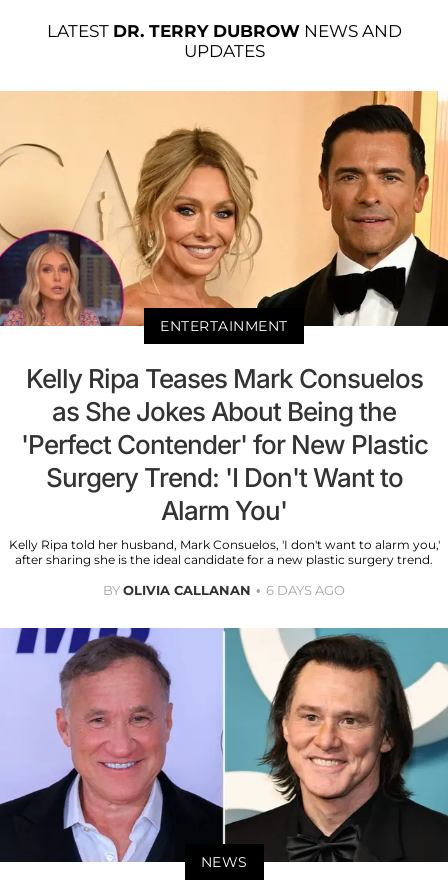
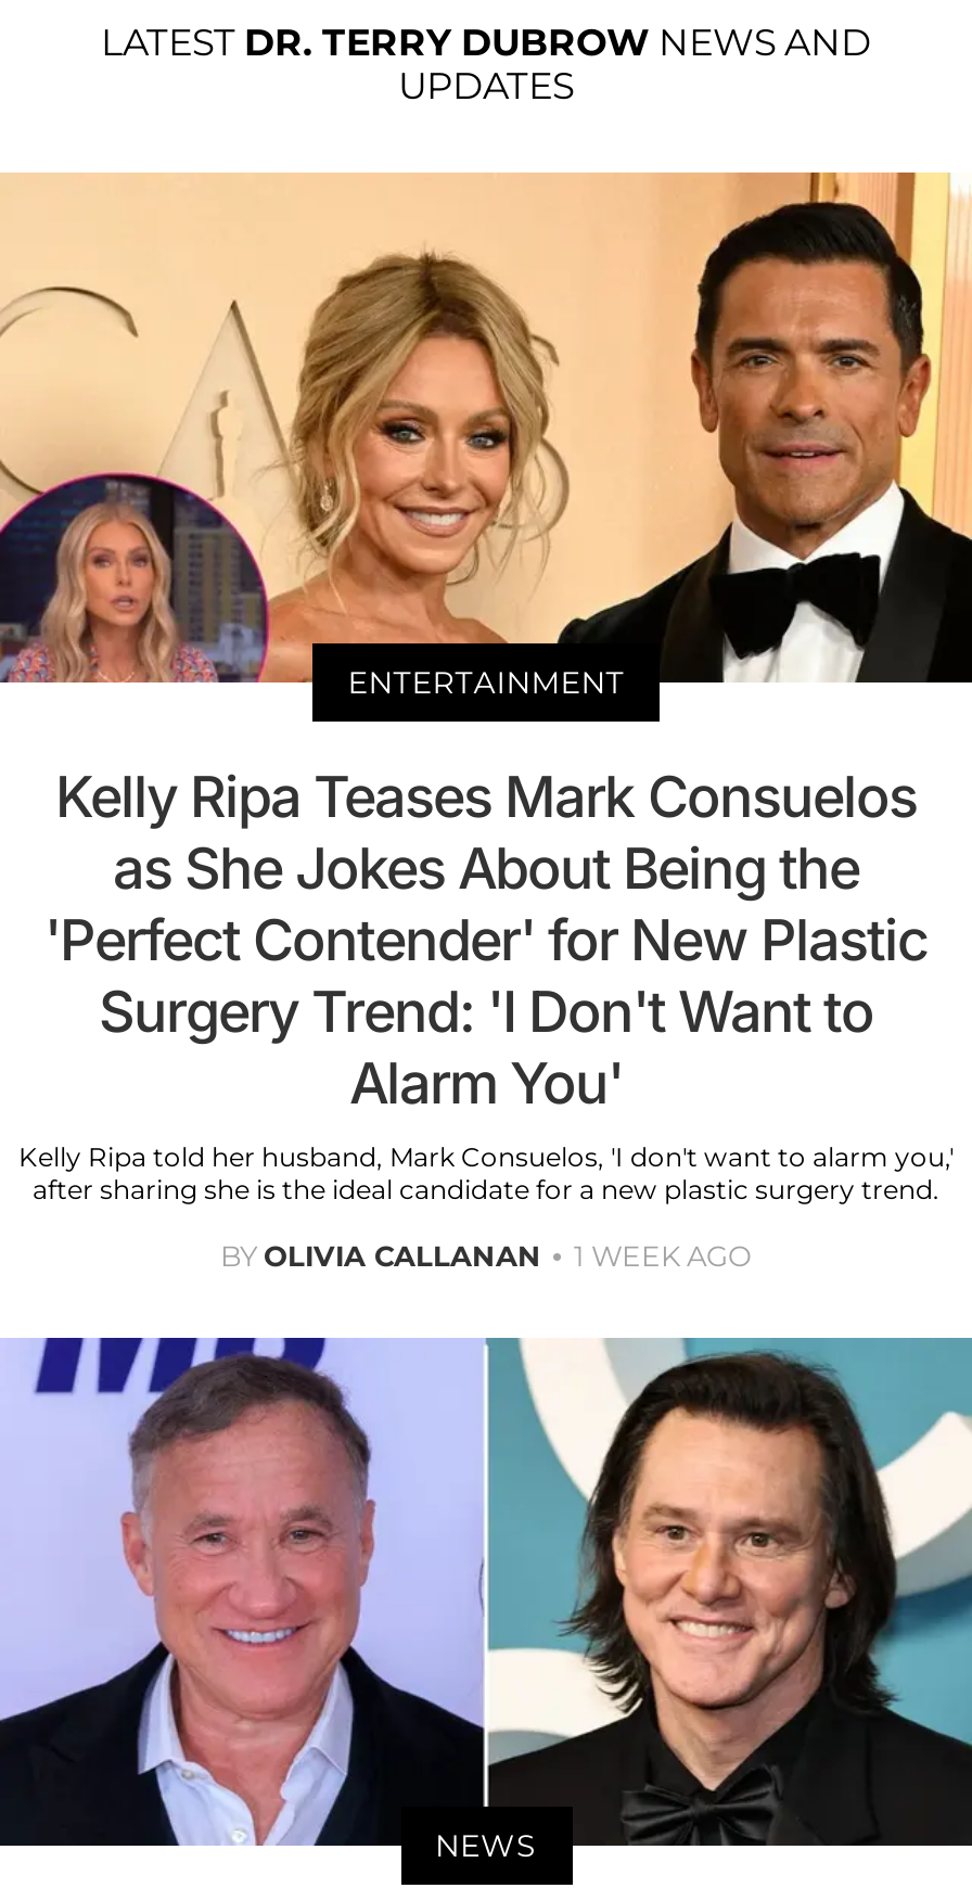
- BY OLIVIA CALLANAN 6 DAYS AGO
+ BY OLIVIA CALLANAN 1 WEEK AGO
